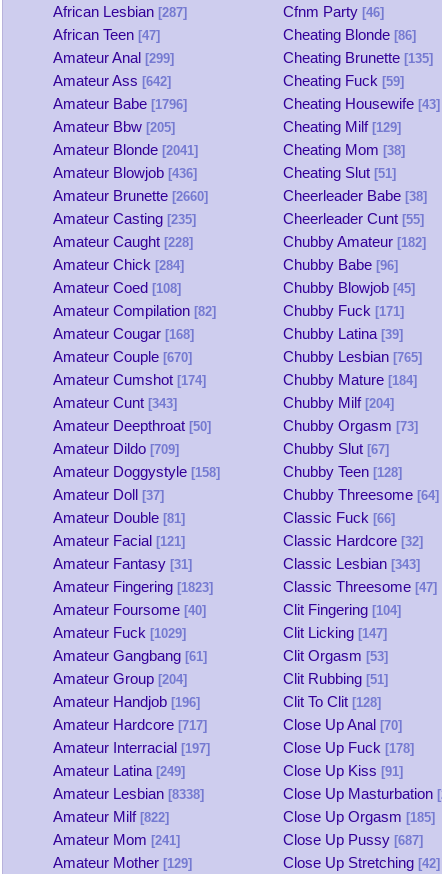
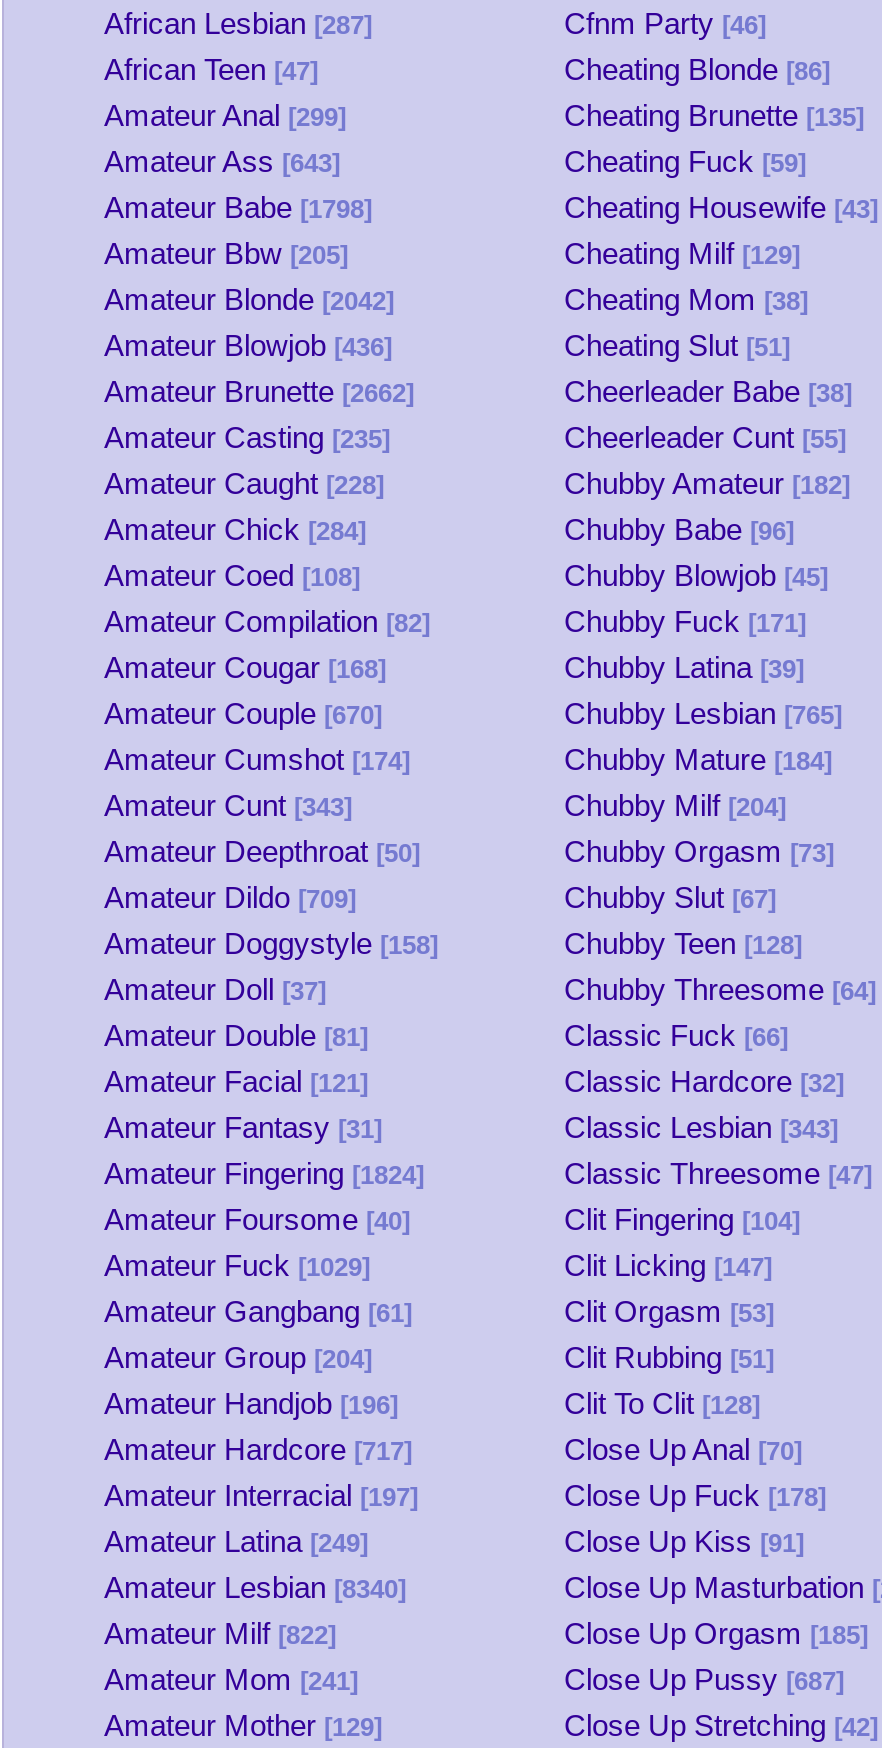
- Amateur Ass [642]
+ Amateur Ass [643]

- Amateur Babe [1796]
+ Amateur Babe [1798]

- Amateur Blonde [2041]
+ Amateur Blonde [2042]

- Amateur Brunette [2660]
+ Amateur Brunette [2662]

- Amateur Fingering [1823]
+ Amateur Fingering [1824]

- Amateur Lesbian [8338]
+ Amateur Lesbian [8340]
